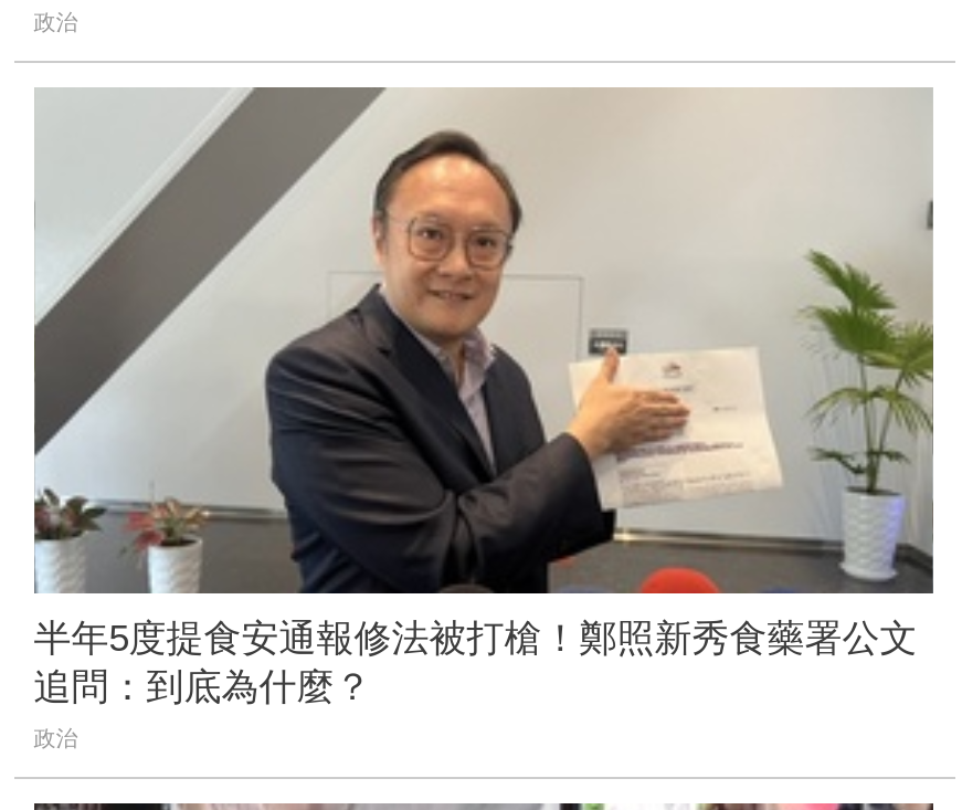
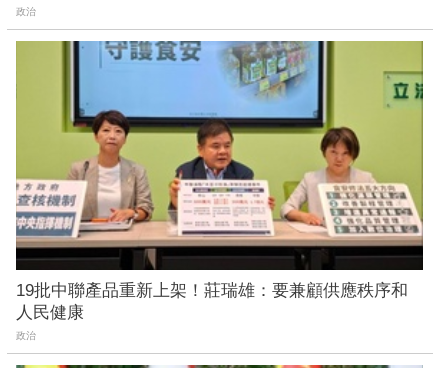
- [image]
- 半年5度提食安通報修法被打槍！鄭照新秀食藥署公文
- 追問：到底為什麼？
+ [image]
+ 19批中聯產品重新上架！莊瑞雄：要兼顧供應秩序和
+ 人民健康
